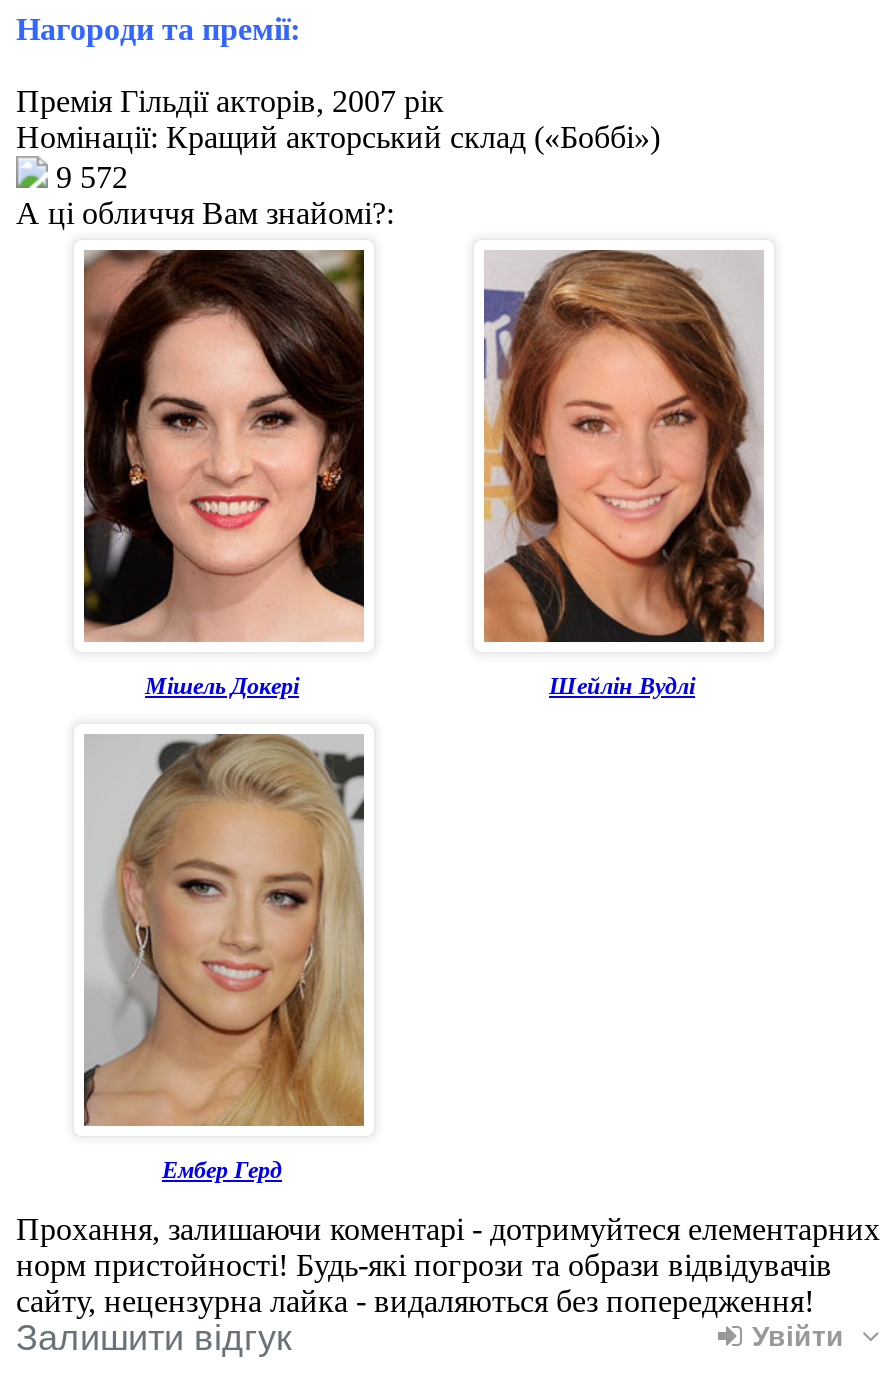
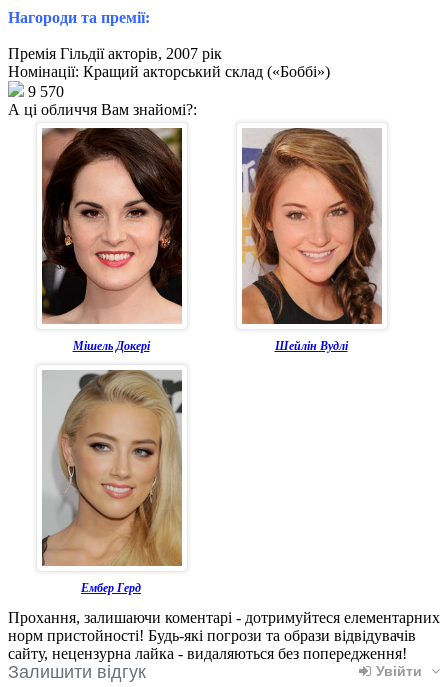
- 9 572
+ 9 570
